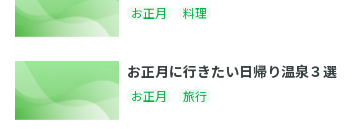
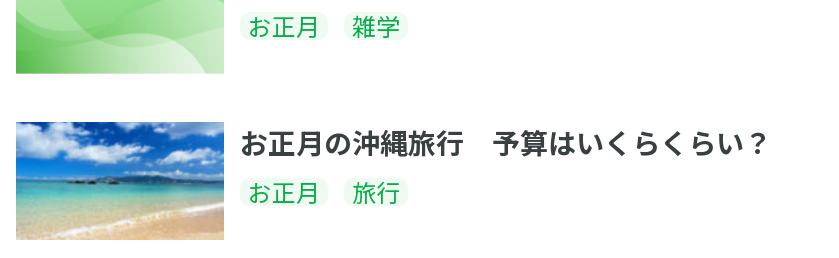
- 料理
+ 雑学

- [image]
- お正月に行きたい日帰り温泉３選
+ [image]
+ お正月の沖縄旅行 予算はいくらくらい？
